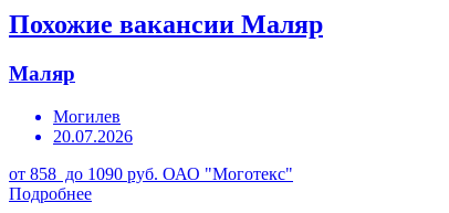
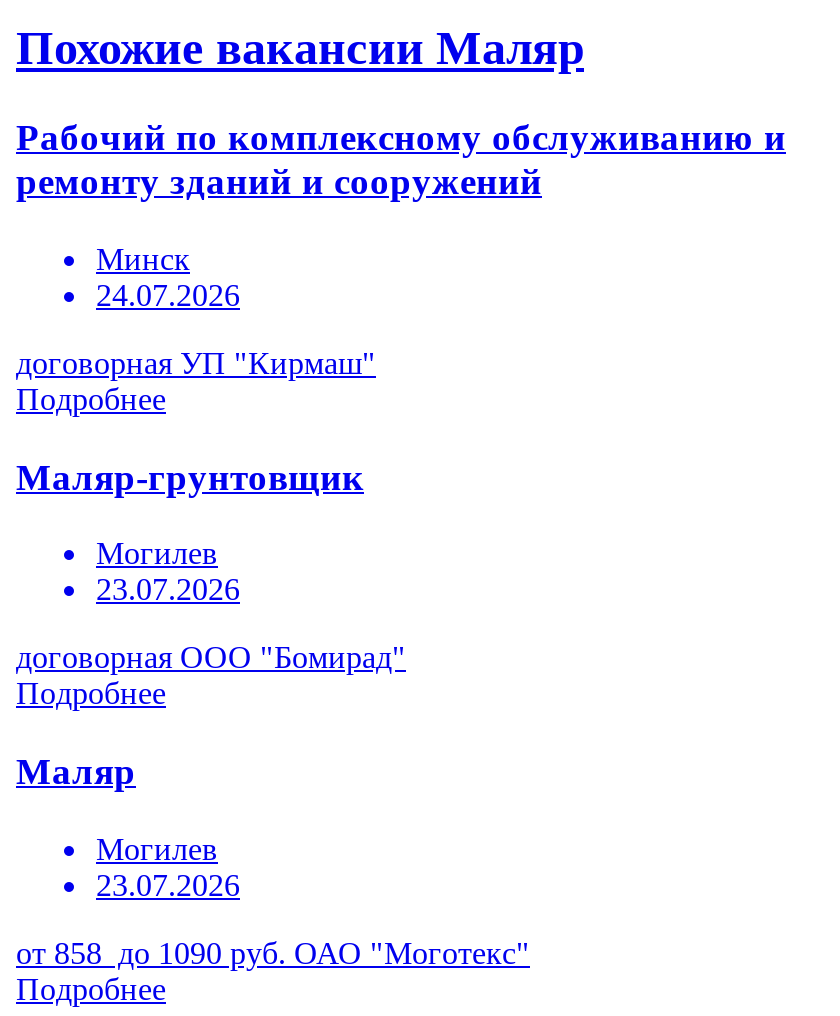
+ Рабочий по комплексному обслуживанию и
+ ремонту зданий и сооружений
+ Минск
+ 24.07.2026
+ договорная УП "Кирмаш"
+ Подробнее
+ Маляр-грунтовщик
+ Могилев
+ 23.07.2026
+ договорная ООО "Бомирад"
+ Подробнее

- 20.07.2026
+ 23.07.2026
